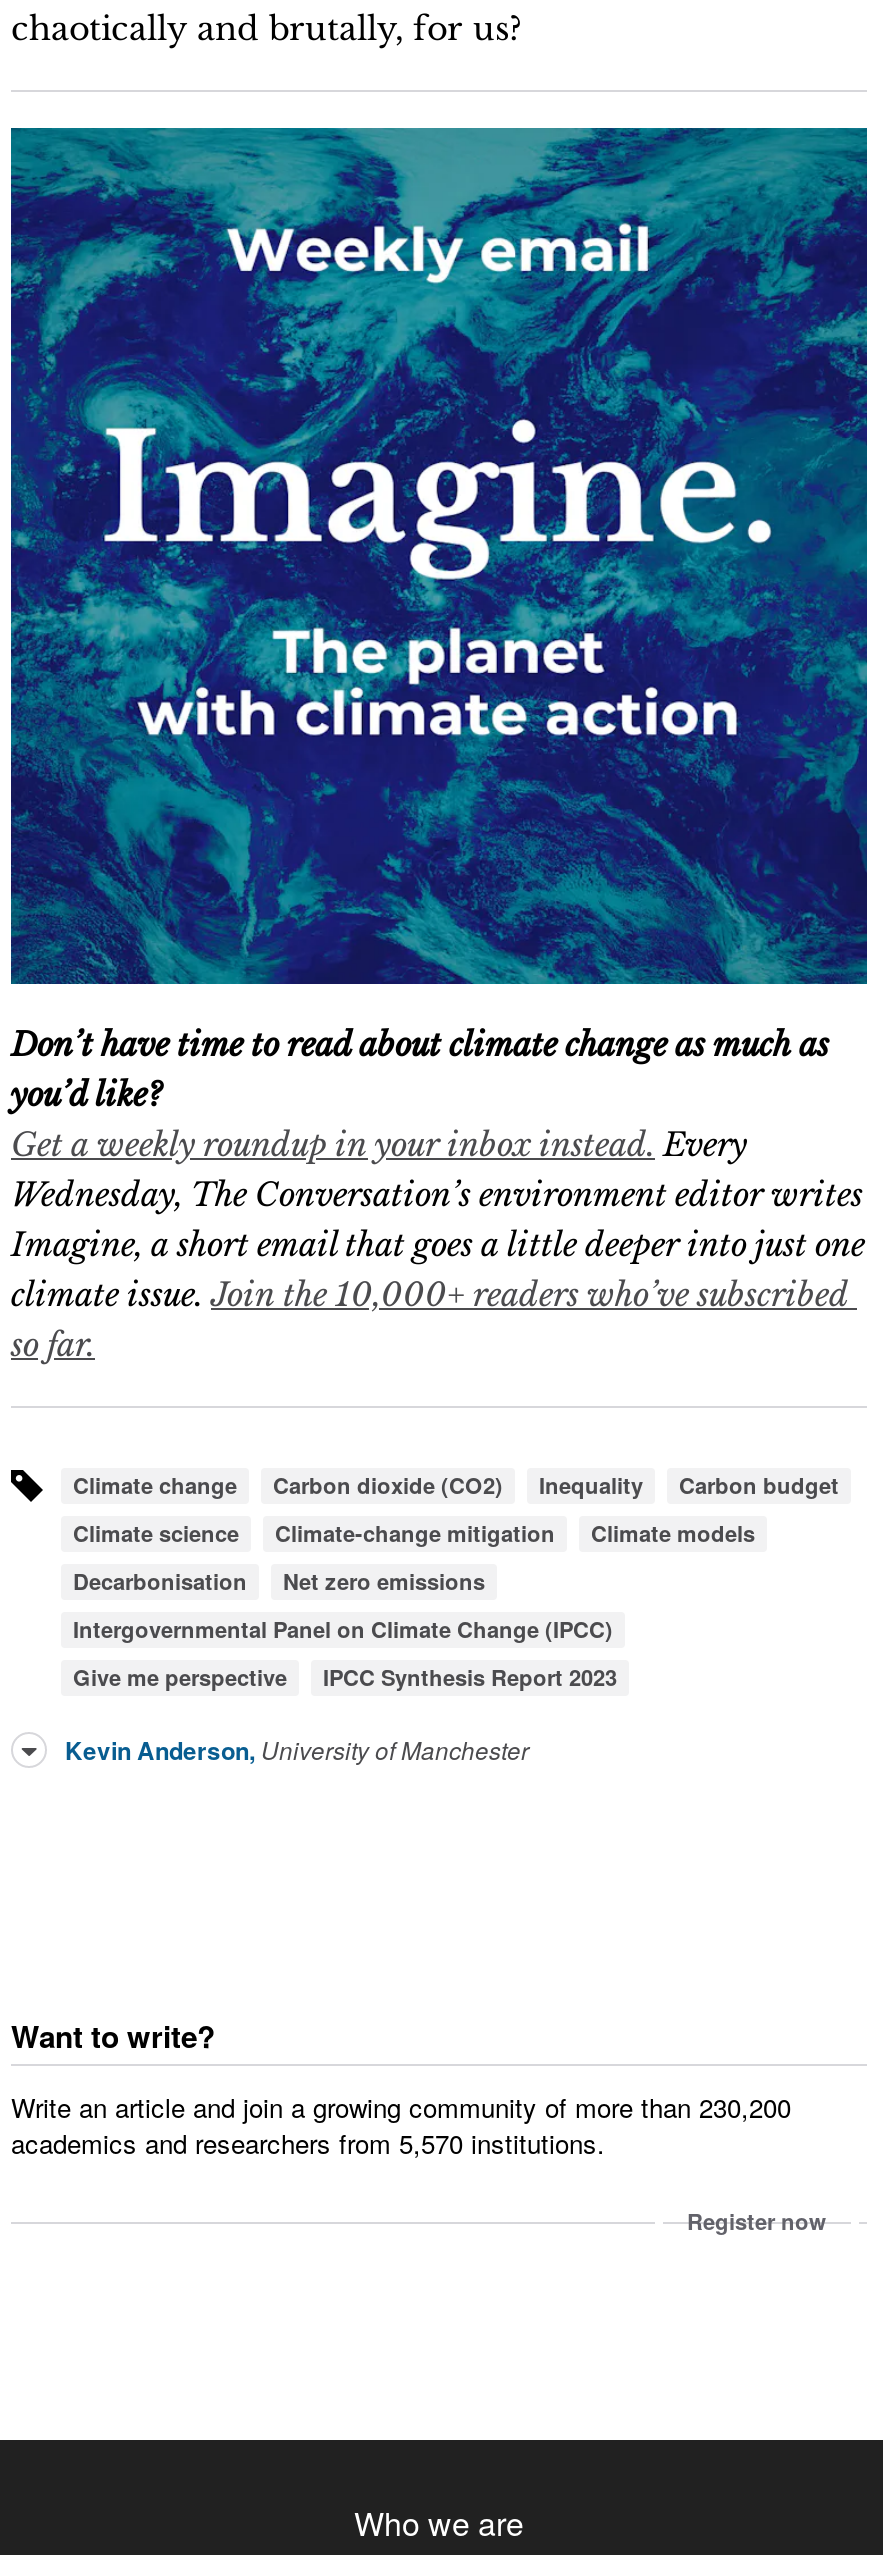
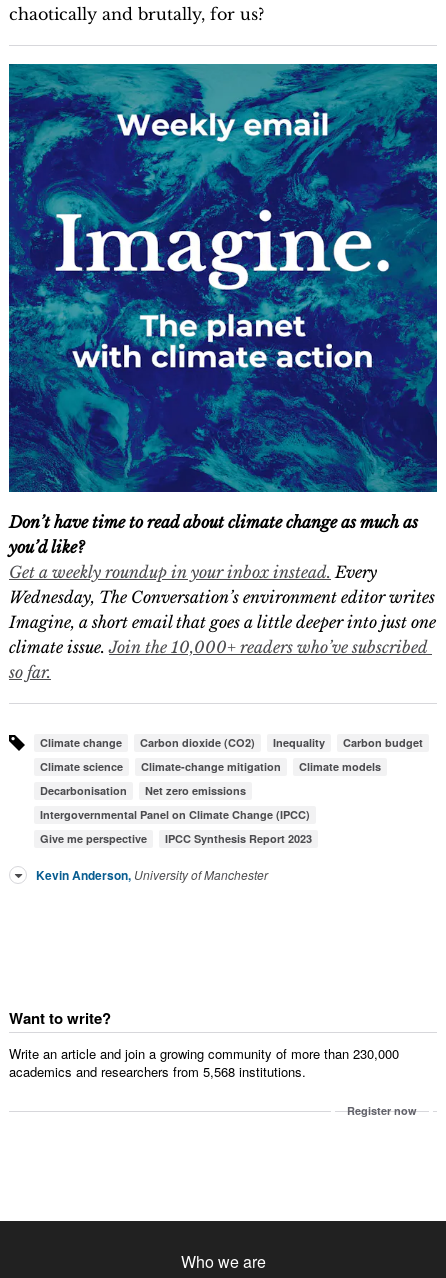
- Write an article and join a growing community of more than 230,200
+ Write an article and join a growing community of more than 230,000

- academics and researchers from 5,570 institutions.
+ academics and researchers from 5,568 institutions.
